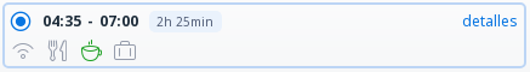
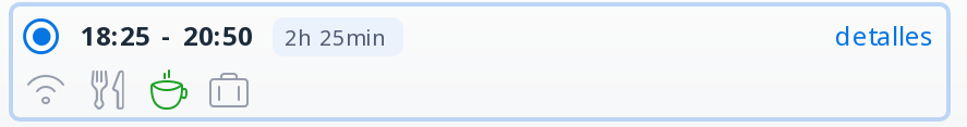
- 04:35
+ 18:25

- 07:00
+ 20:50
